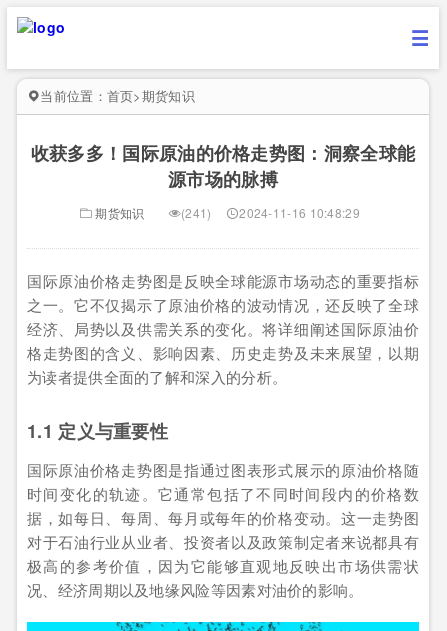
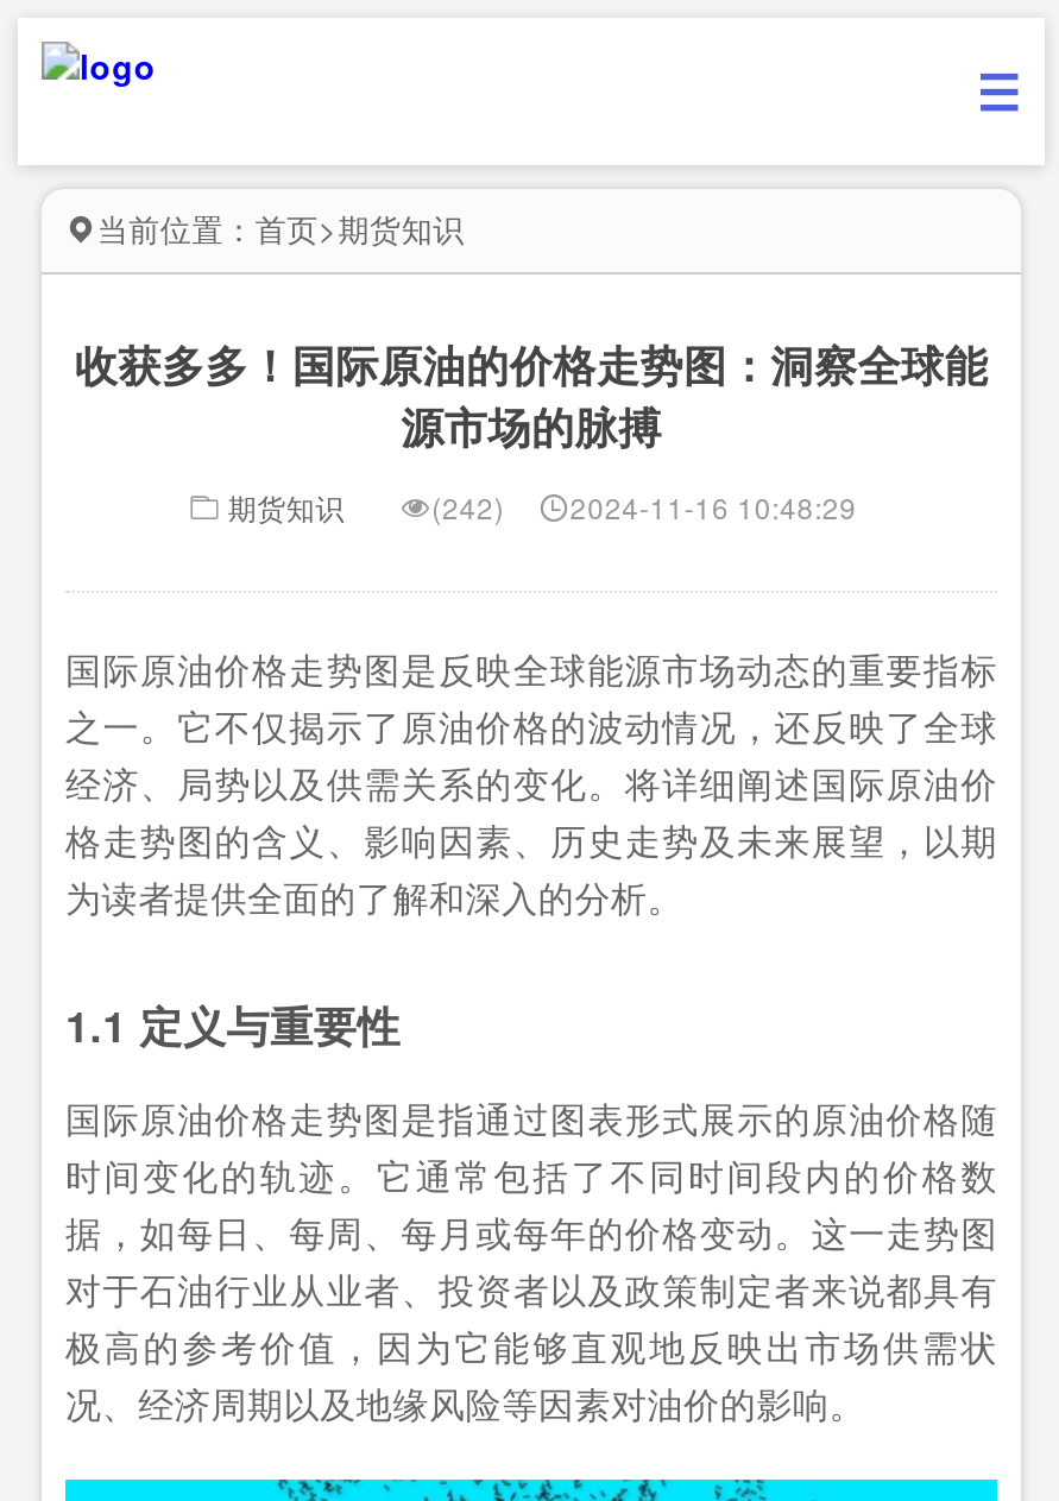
- (241) 2024-11-16 10:48:29
+ (242) 2024-11-16 10:48:29
